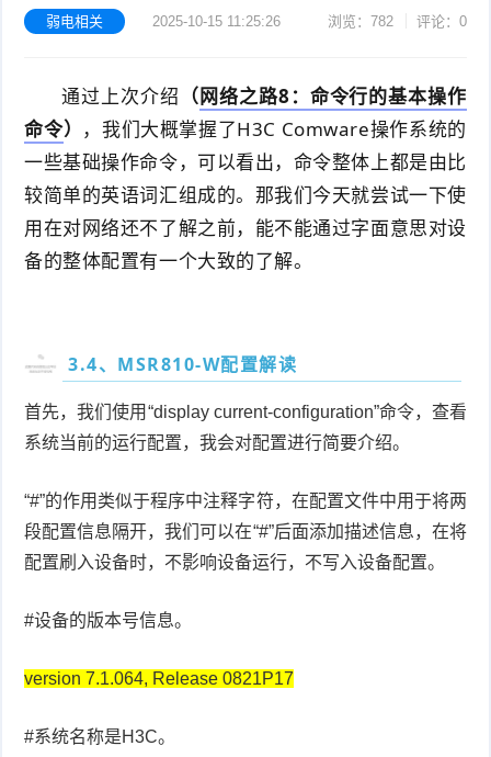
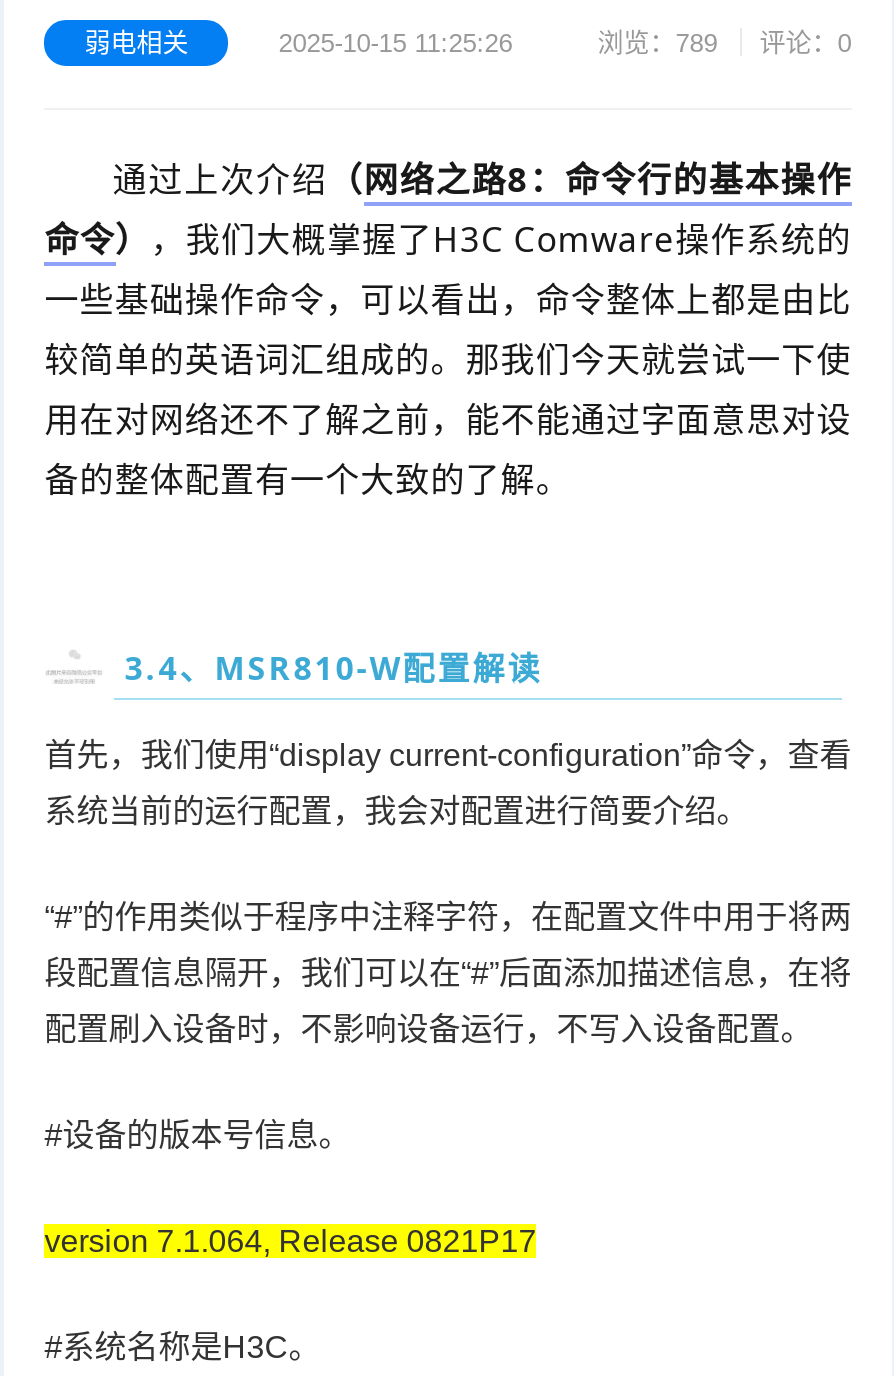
- 浏览：782 评论：0
+ 浏览：789 评论：0
